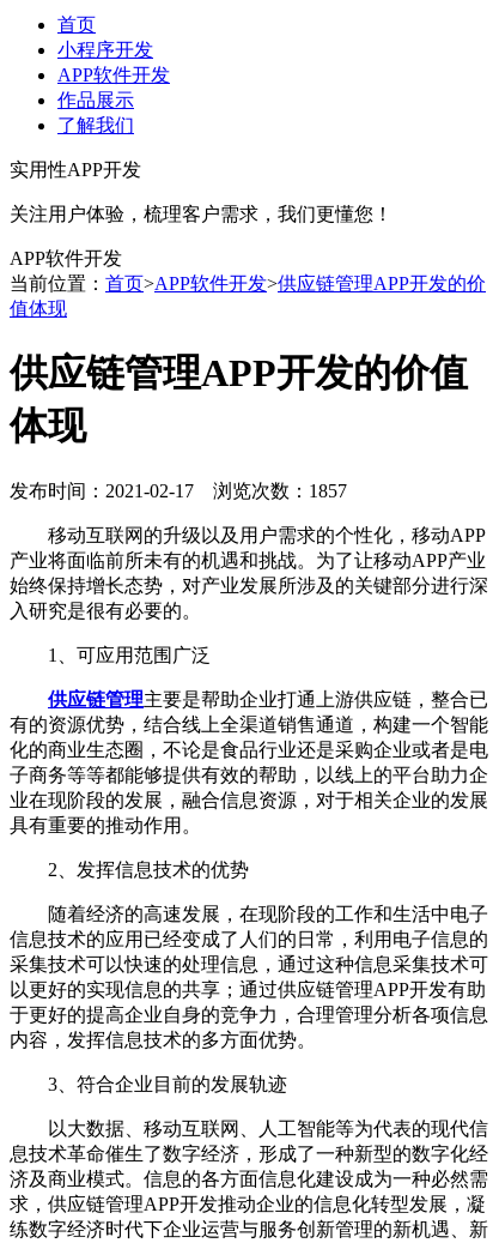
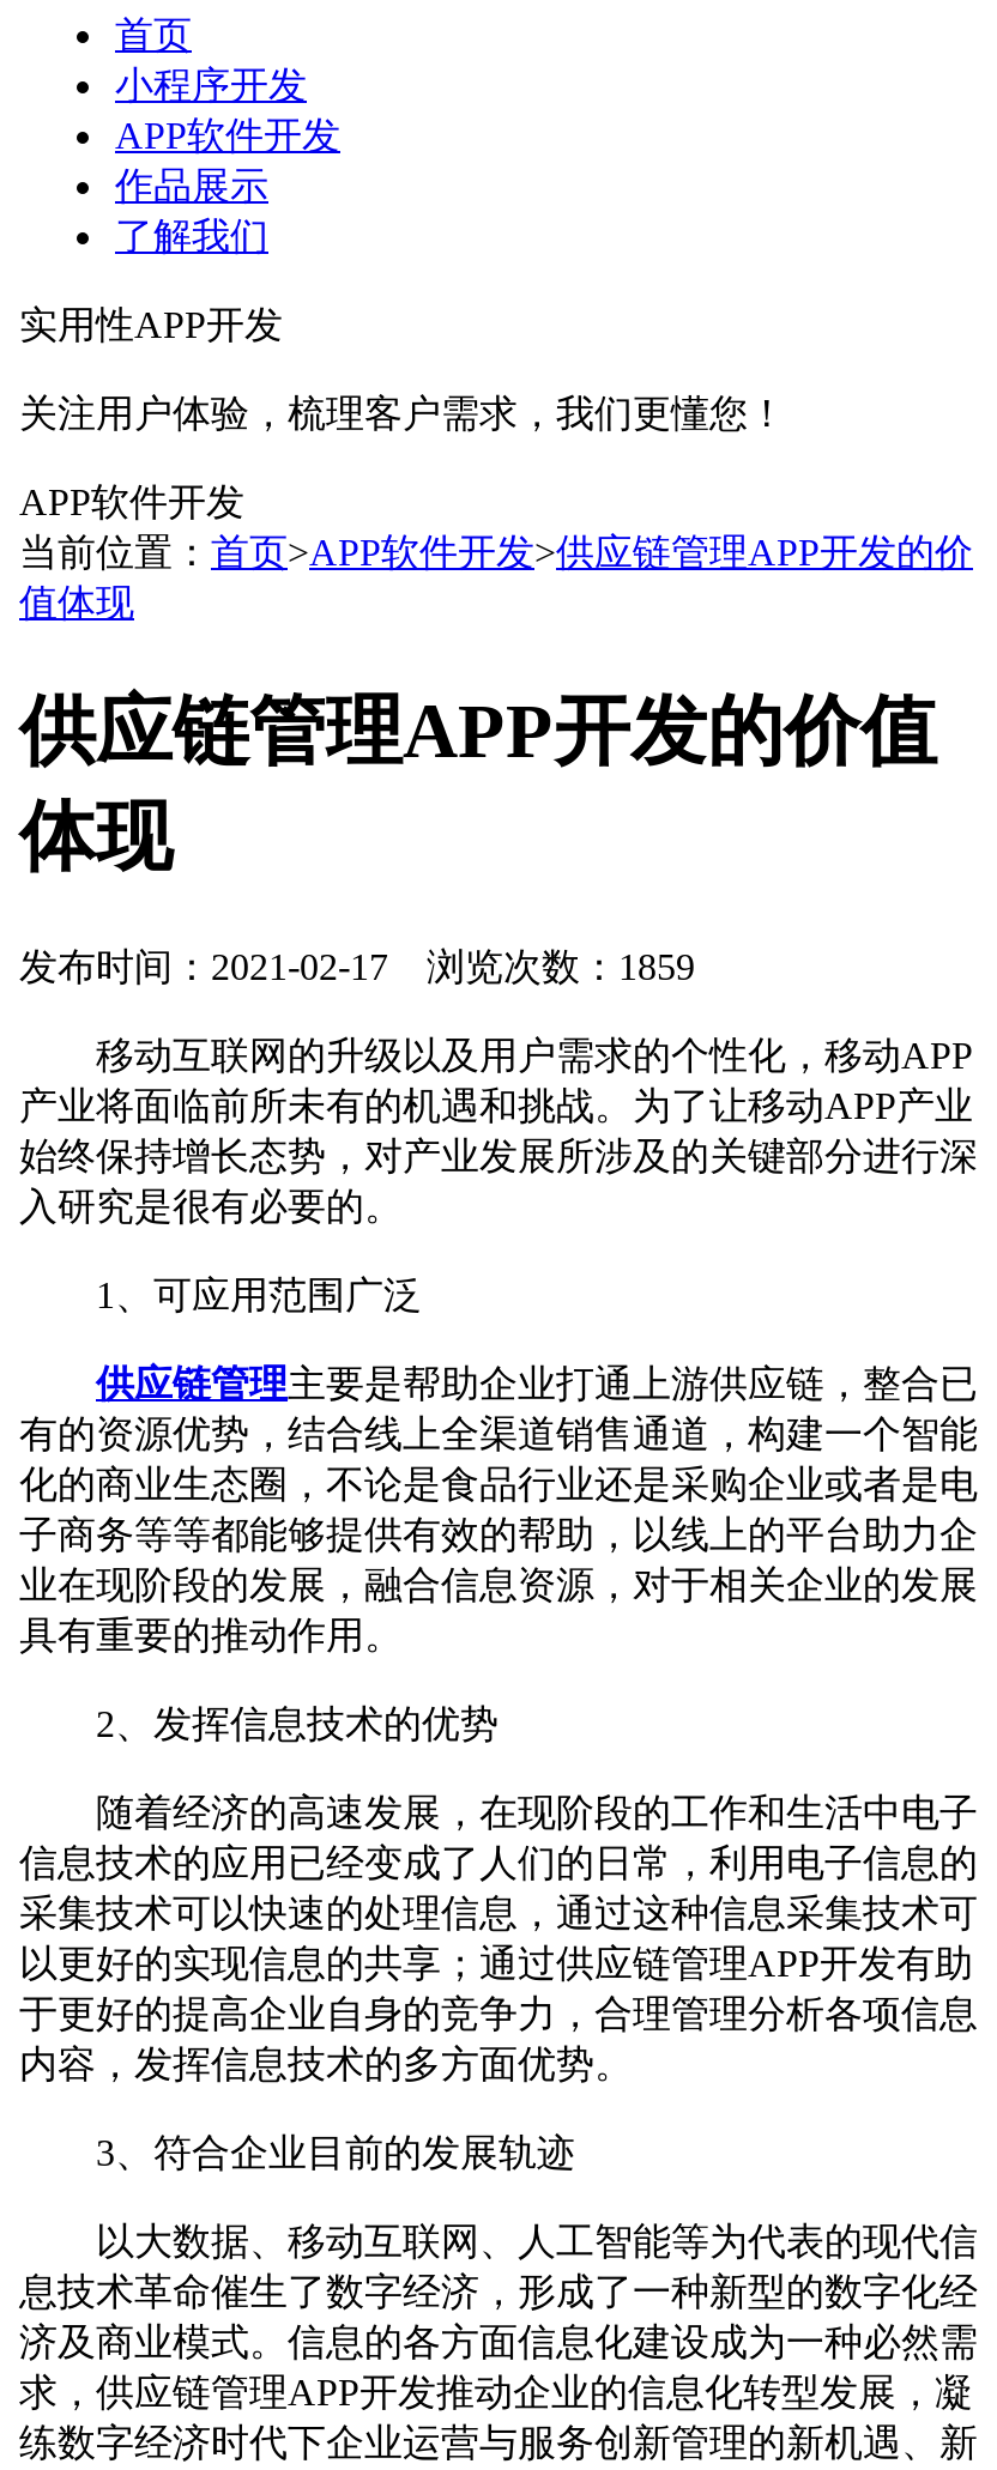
- 发布时间：2021-02-17 浏览次数：1857
+ 发布时间：2021-02-17 浏览次数：1859
